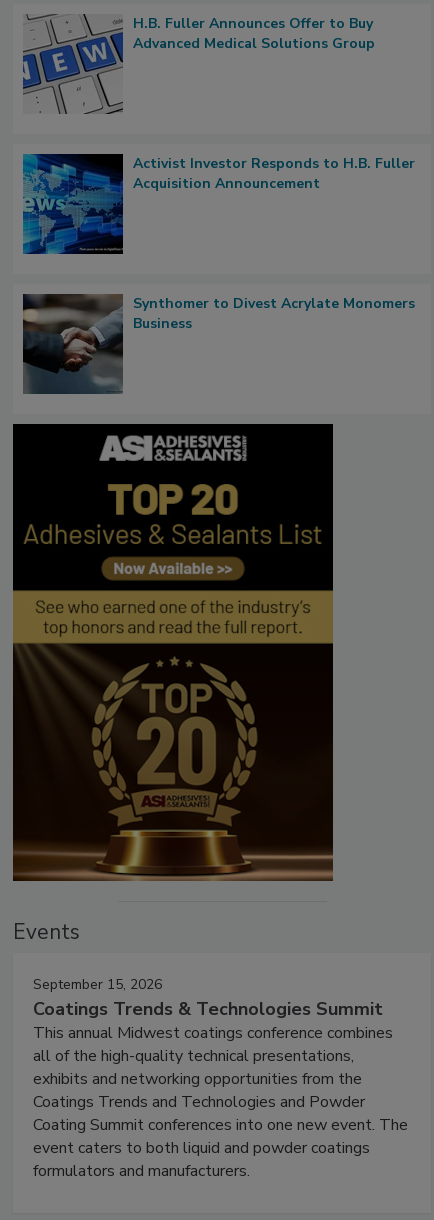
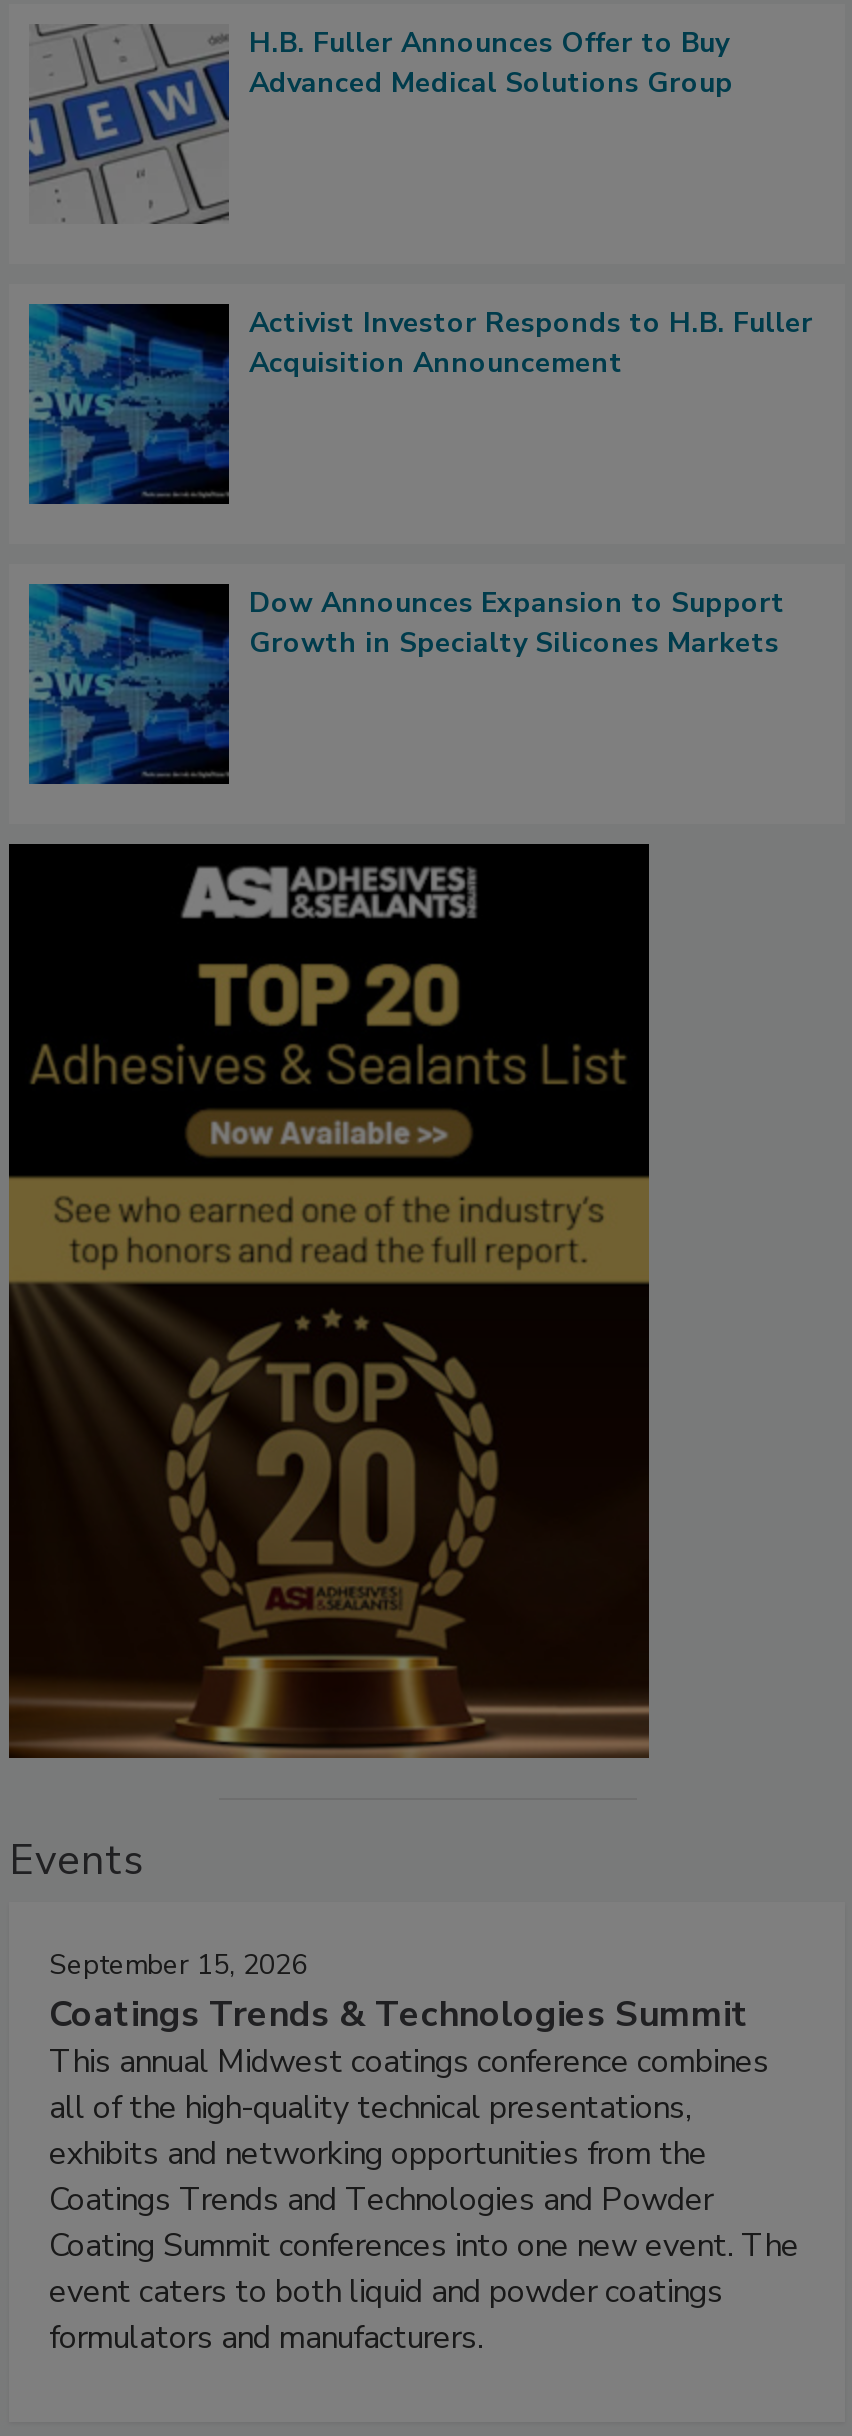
- [image]
- Synthomer to Divest Acrylate Monomers
- Business
+ [image]
+ Dow Announces Expansion to Support
+ Growth in Specialty Silicones Markets
